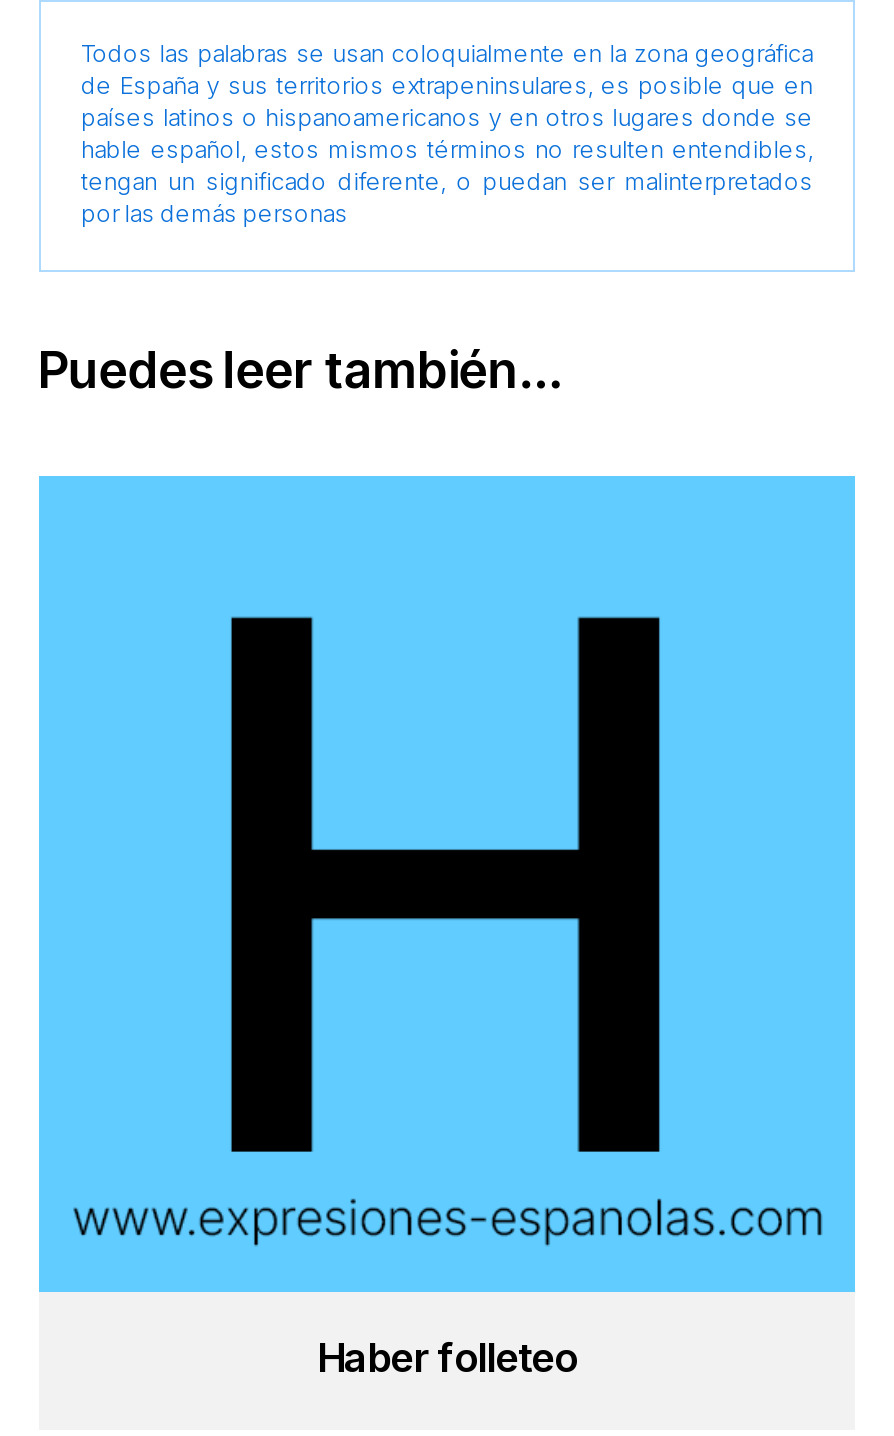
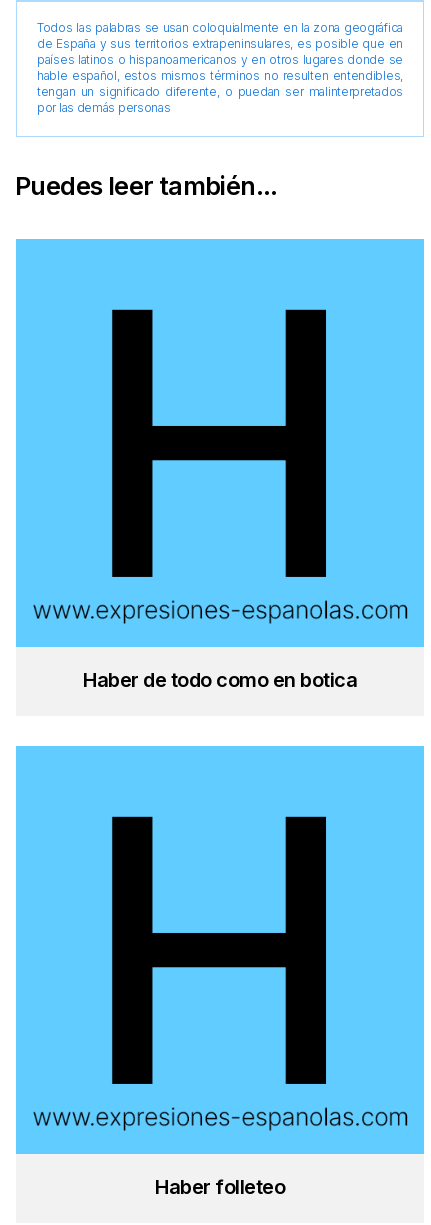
+ Haber de todo como en botica
